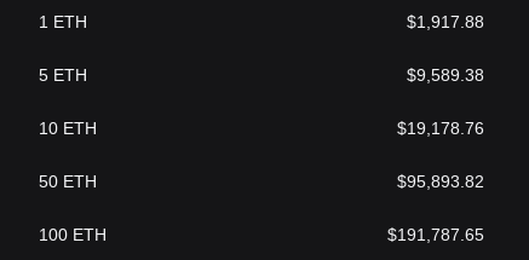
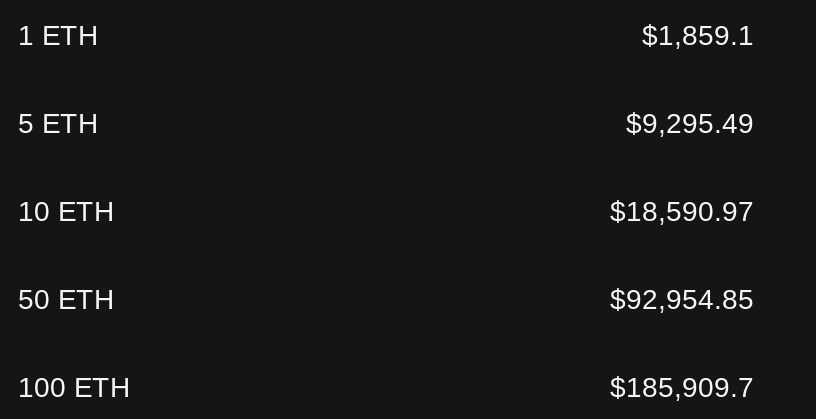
- $1,917.88
+ $1,859.1

- $9,589.38
+ $9,295.49

- $19,178.76
+ $18,590.97

- $95,893.82
+ $92,954.85

- $191,787.65
+ $185,909.7
